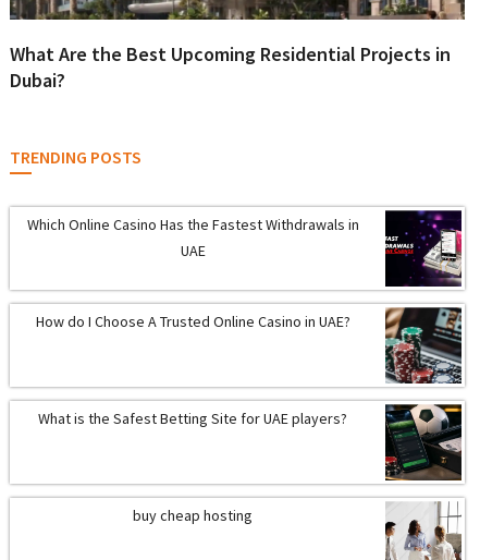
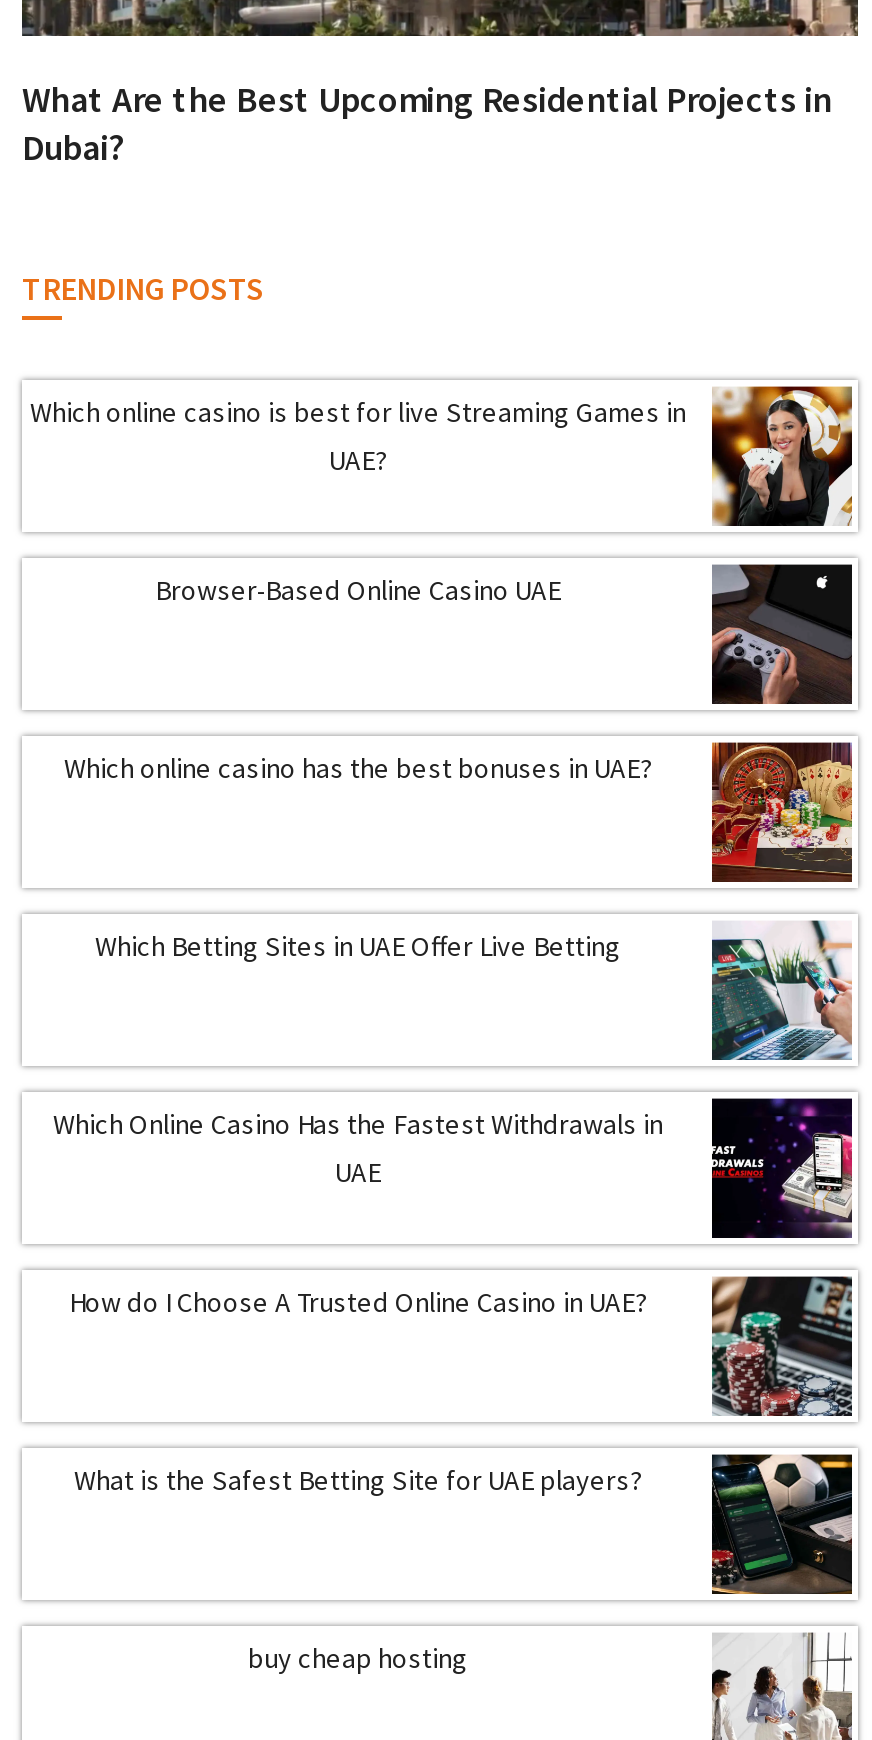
+ [image]
+ Which online casino is best for live Streaming Games in
+ UAE?

+ [image]
+ Which online casino has the best bonuses in UAE?

+ Which Betting Sites in UAE Offer Live Betting

+ Browser-Based Online Casino UAE

+ [image]

+ [image]
